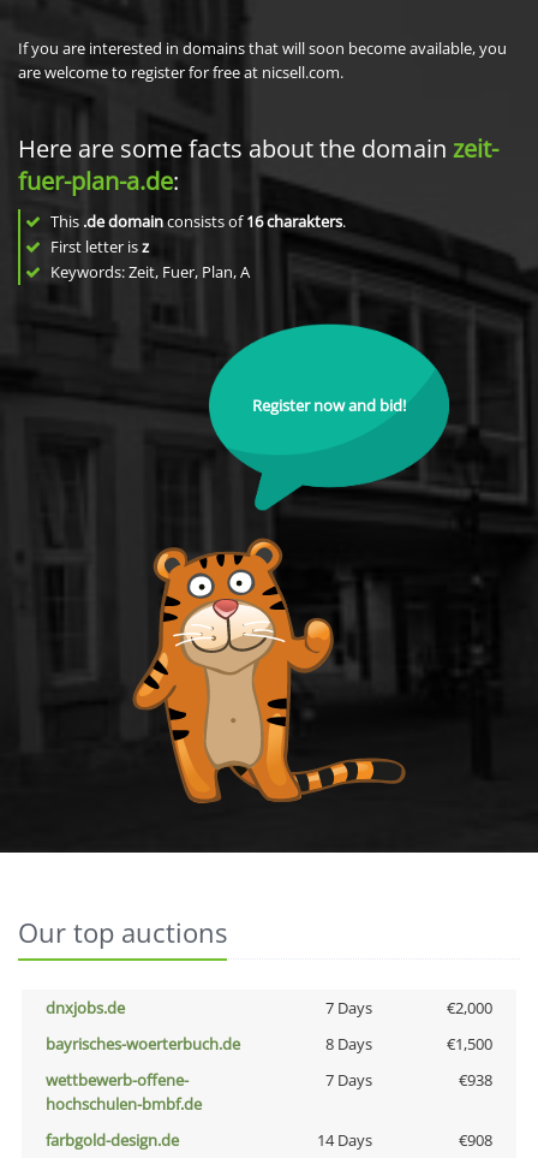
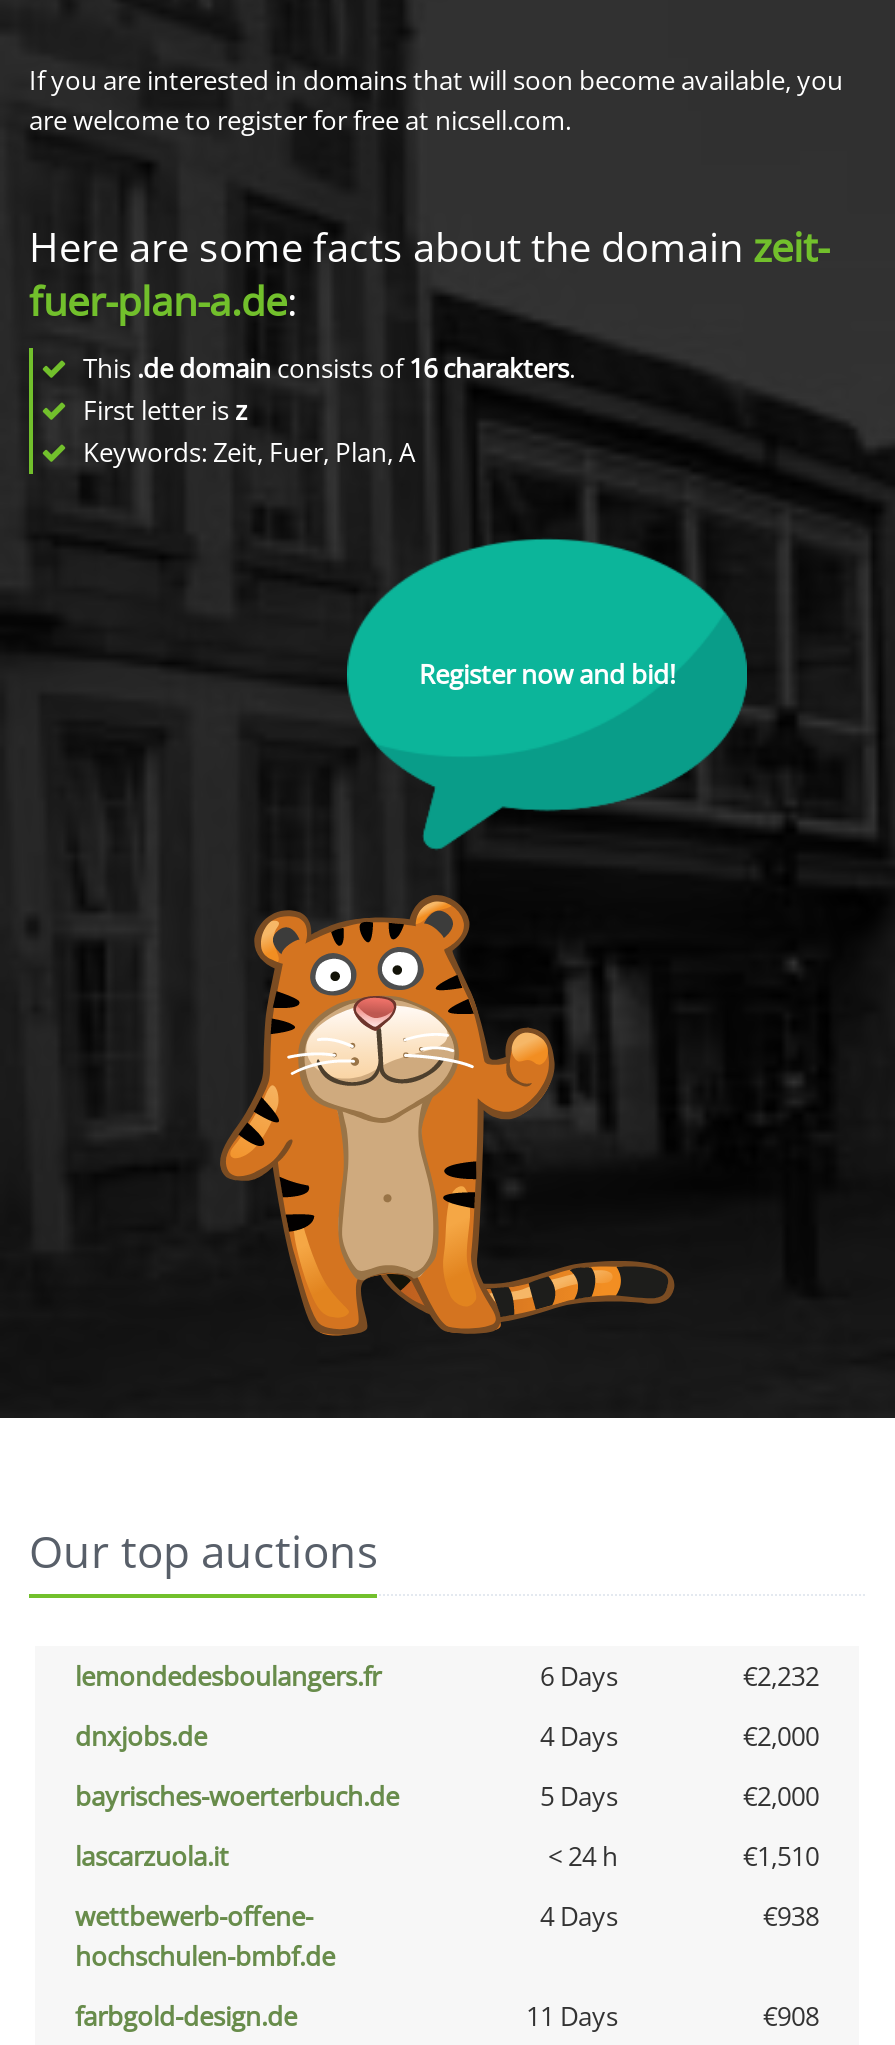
+ lemondedesboulangers.fr
+ 6 Days
+ €2,232

- 7 Days
+ 4 Days

- 8 Days
- €1,500
+ 5 Days
+ €2,000
+ lascarzuola.it
+ < 24 h
+ €1,510

- 7 Days
+ 4 Days

- 14 Days
+ 11 Days
